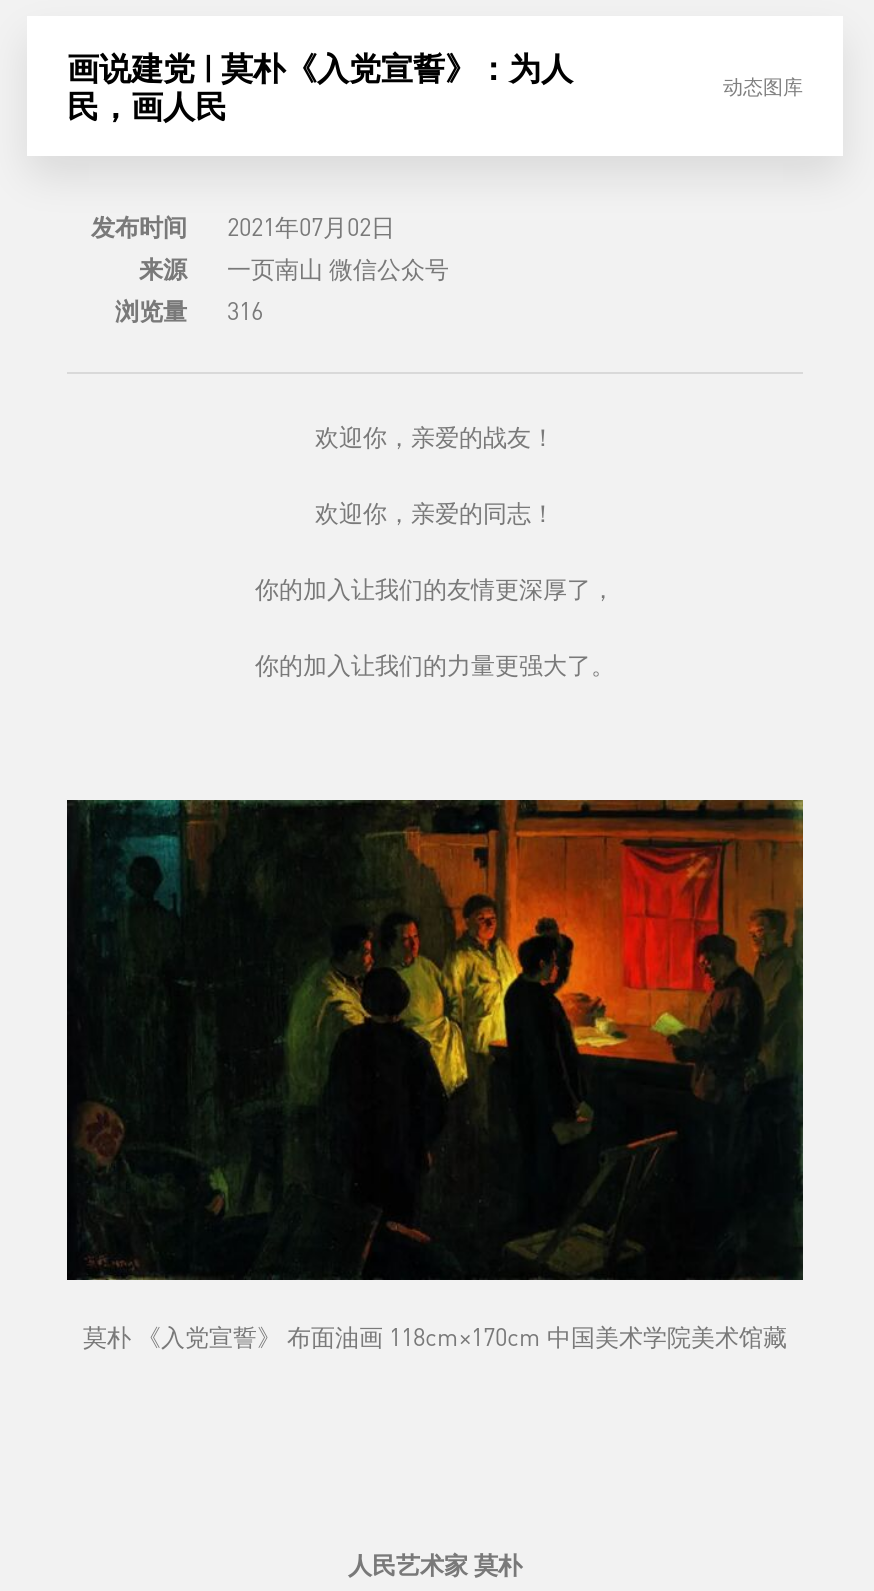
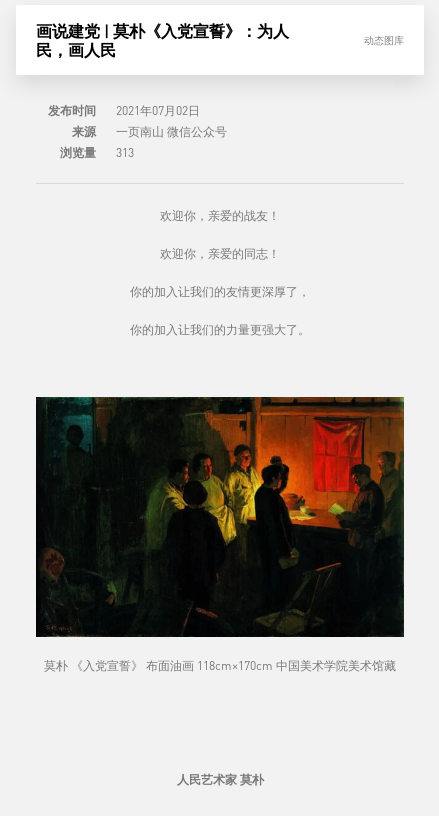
- 浏览量 316
+ 浏览量 313
